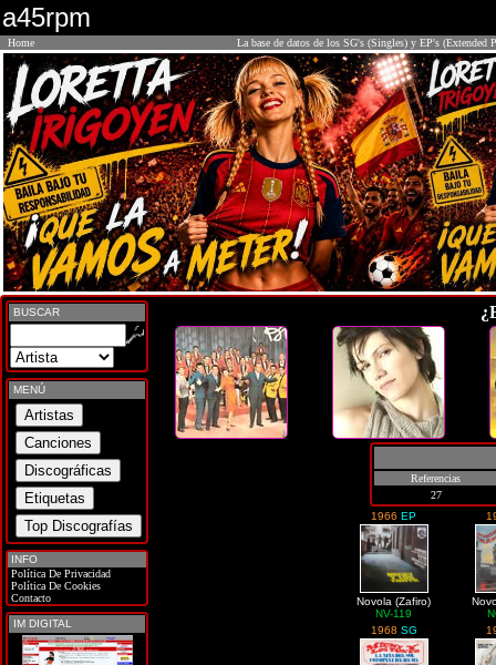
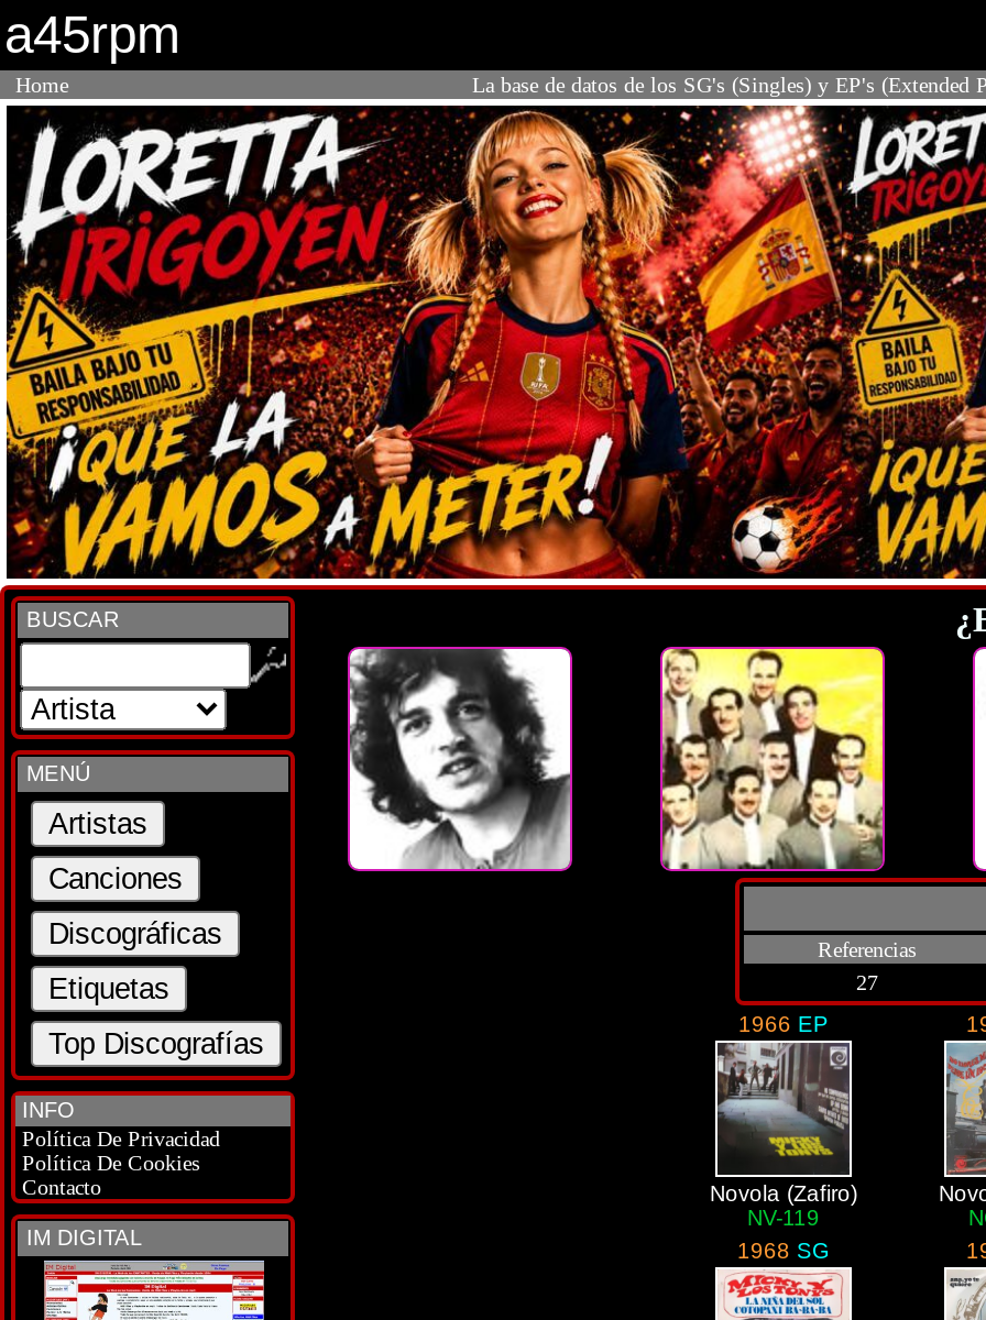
- [image]
+ [image]

- [image]
+ [image]
